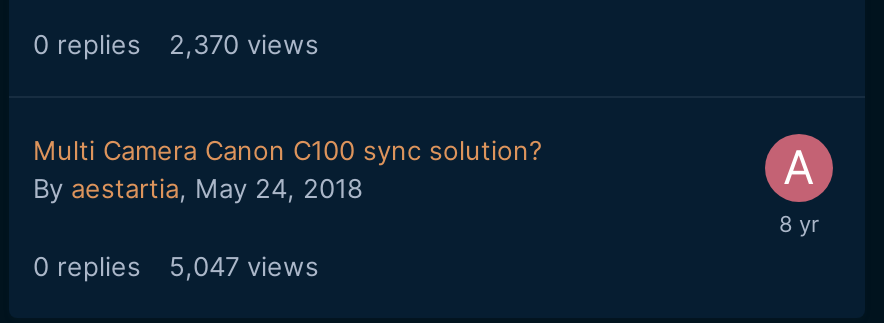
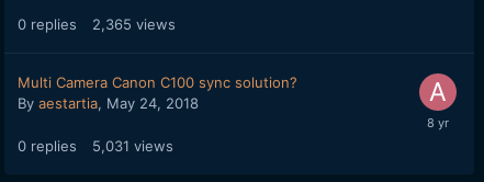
- 0 replies 2,370 views
+ 0 replies 2,365 views

- 0 replies 5,047 views
+ 0 replies 5,031 views
